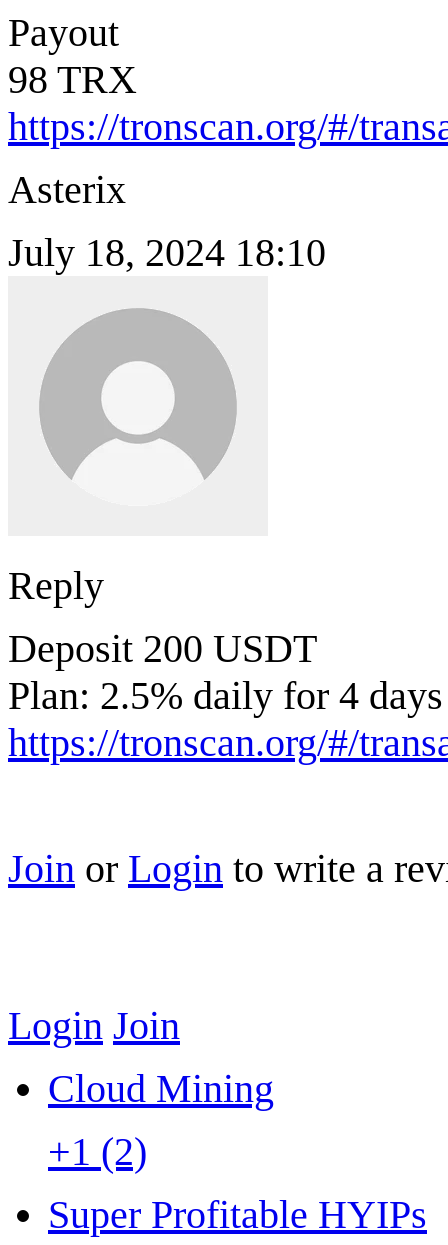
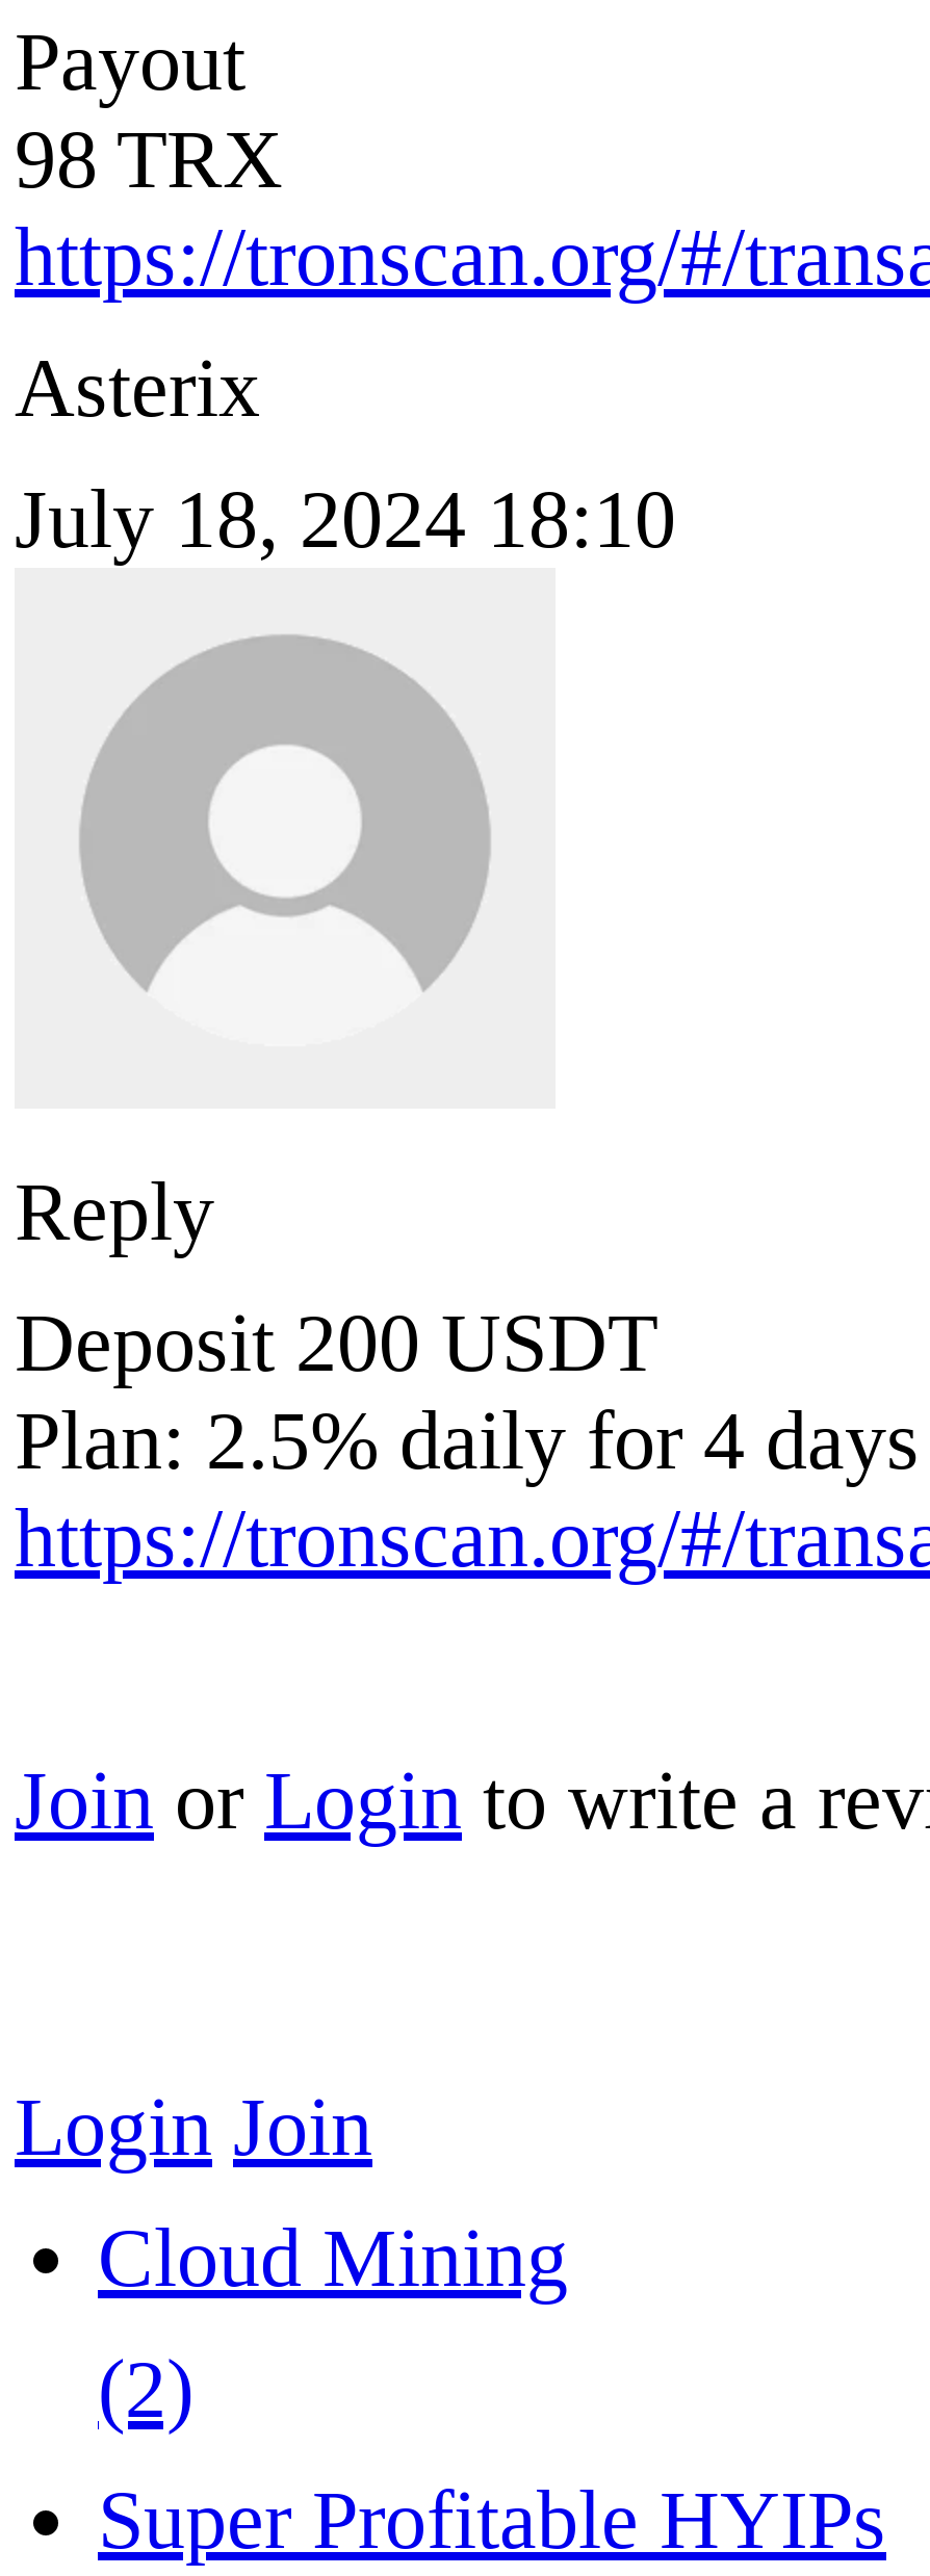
- +1 (2)
+ (2)
